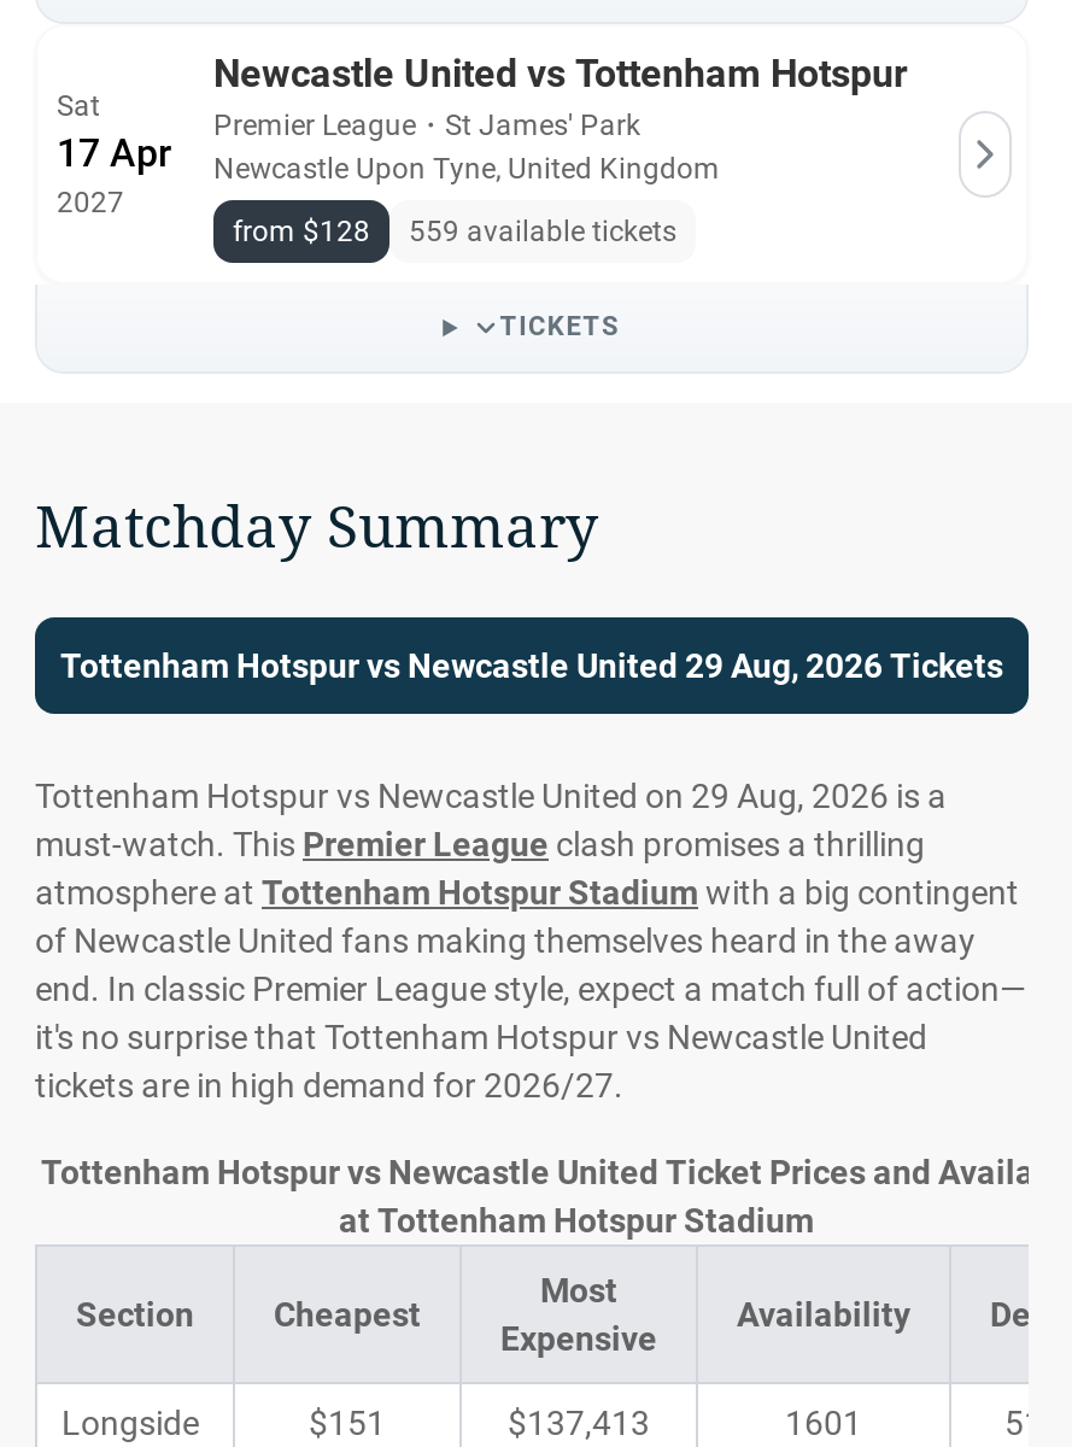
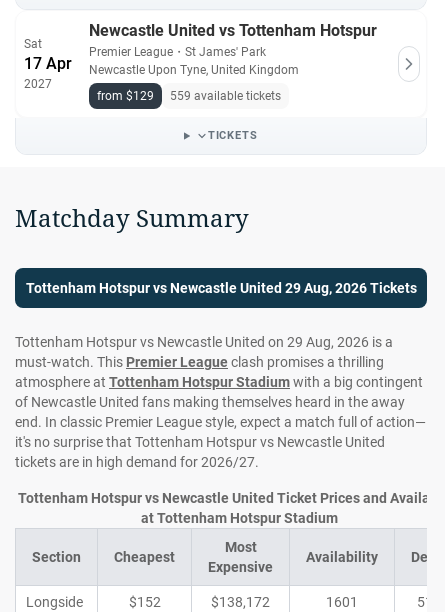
- from $128 559 available tickets
+ from $129 559 available tickets

- $151
+ $152

- $137,413
+ $138,172
